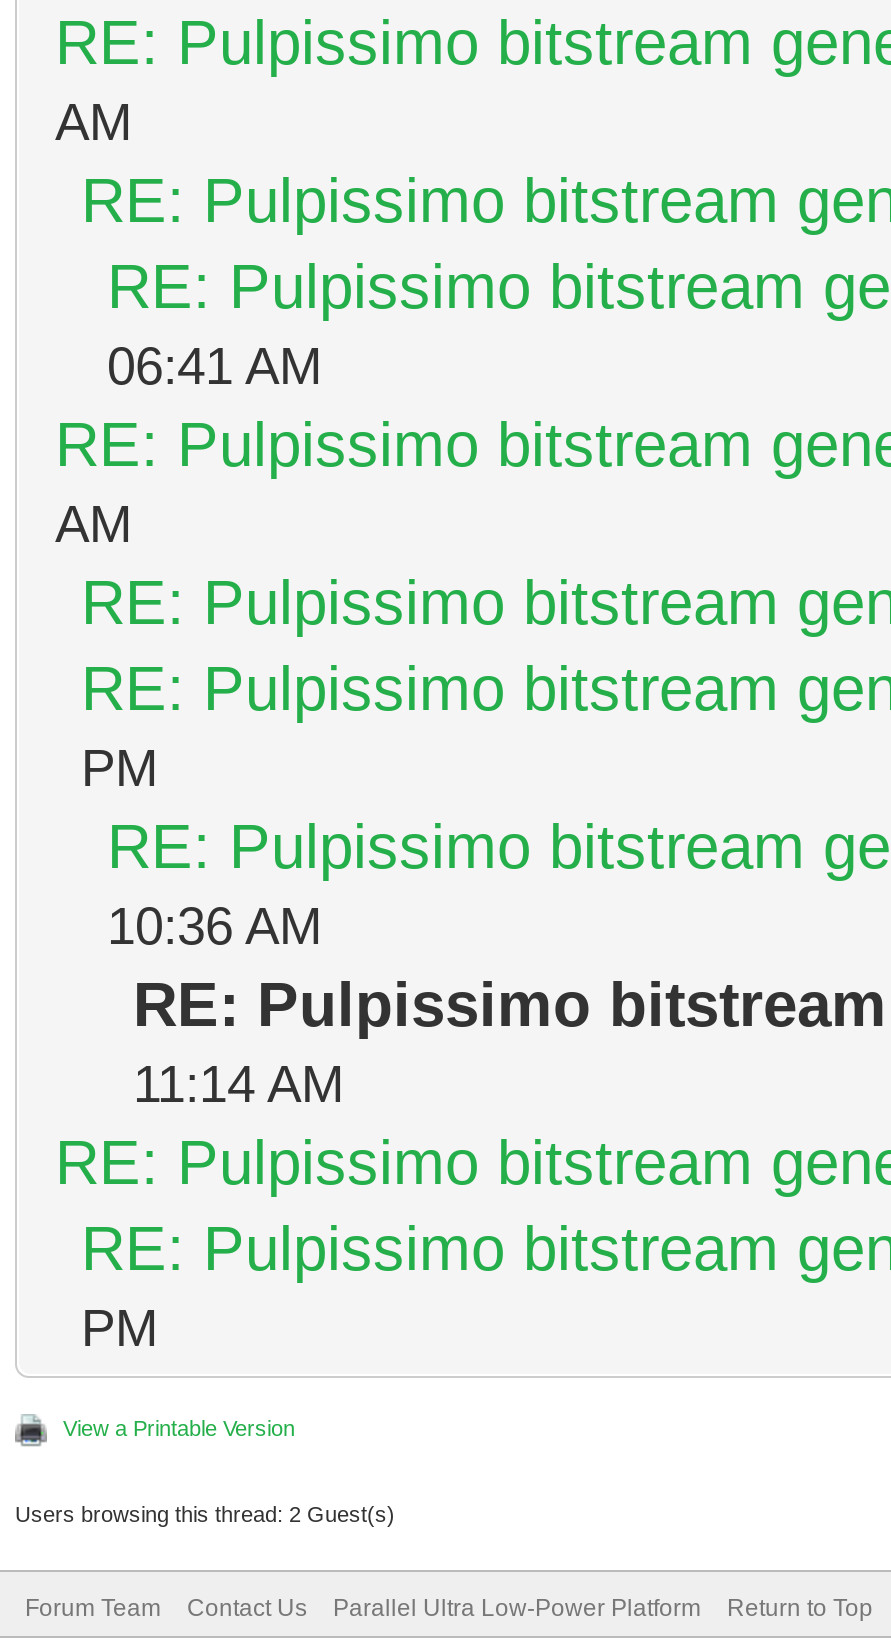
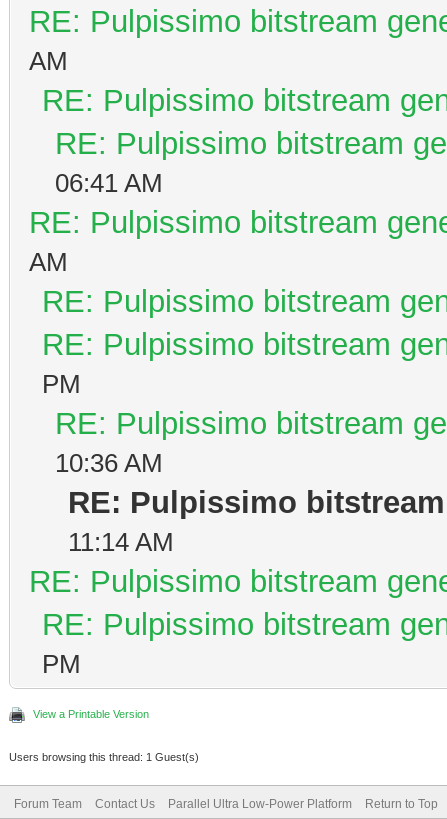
- Users browsing this thread: 2 Guest(s)
+ Users browsing this thread: 1 Guest(s)
